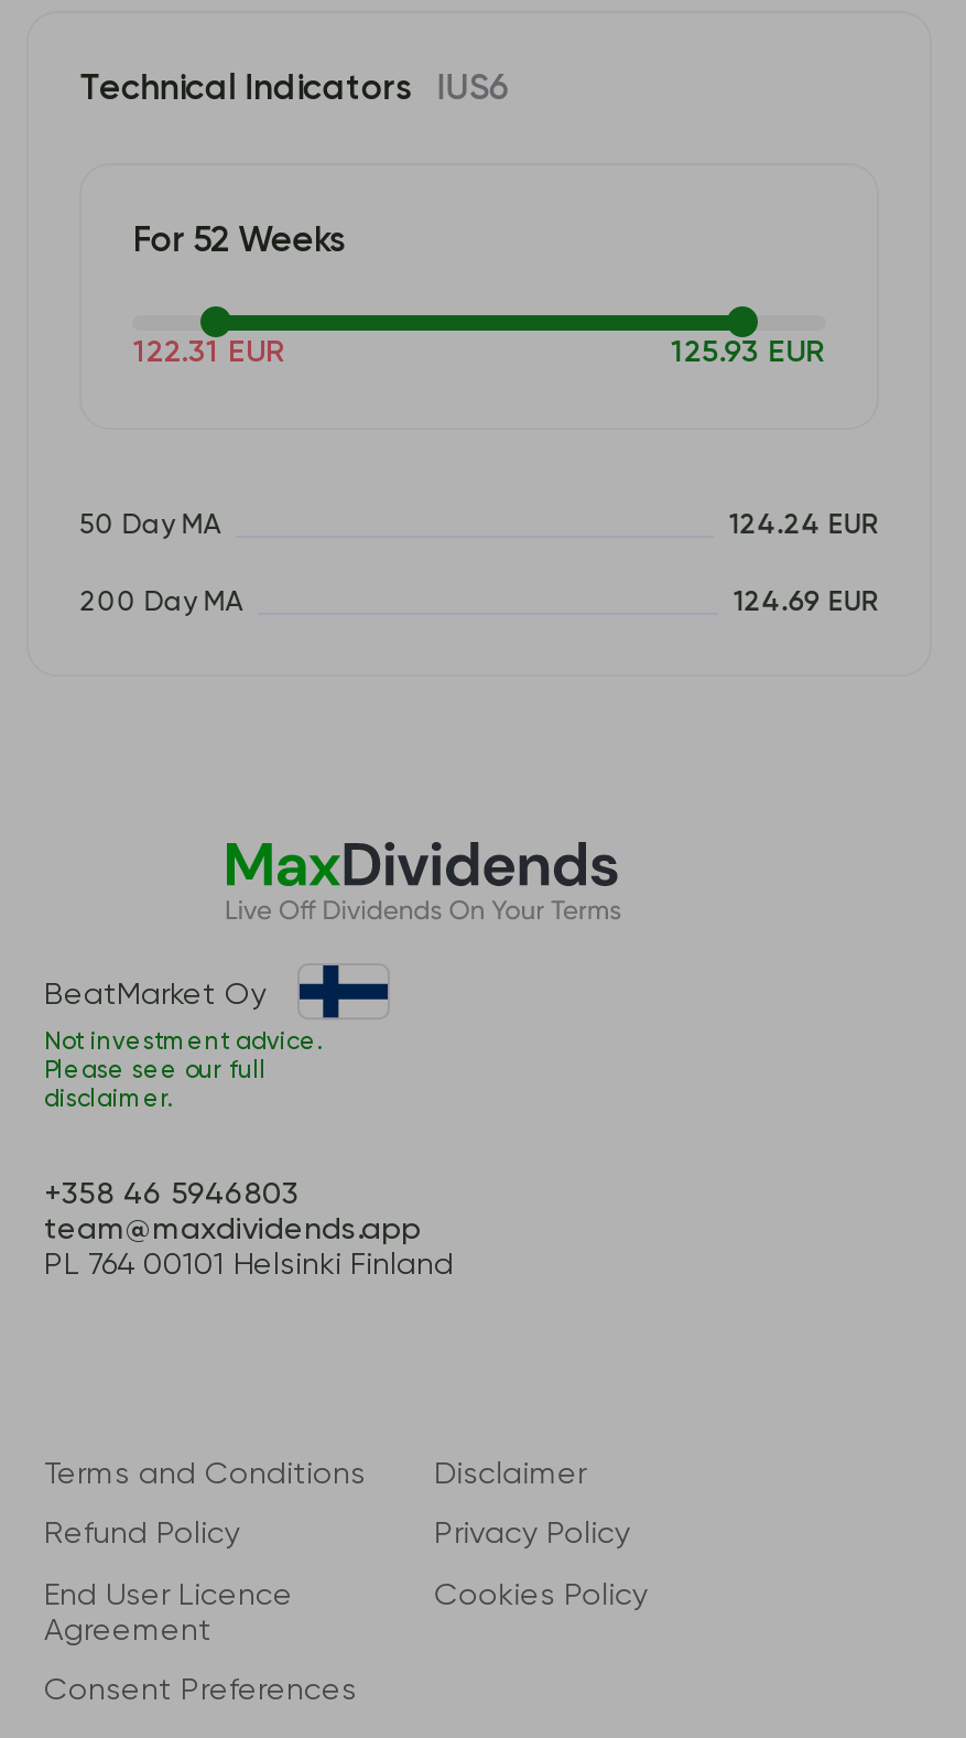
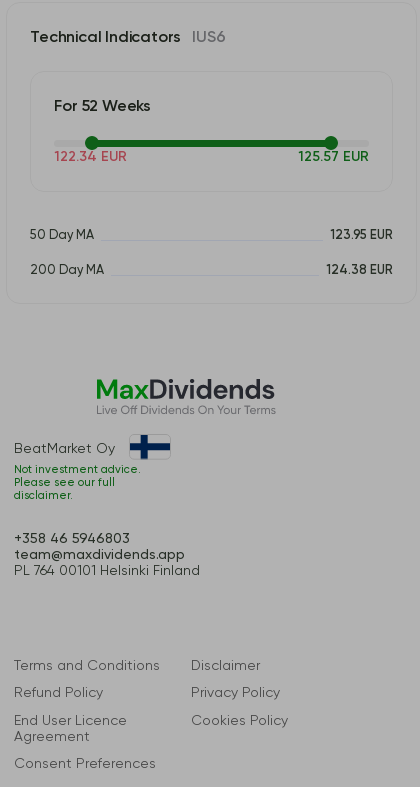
- 122.31 EUR
+ 122.34 EUR

- 125.93 EUR
+ 125.57 EUR

- 124.24 EUR
+ 123.95 EUR

- 124.69 EUR
+ 124.38 EUR
